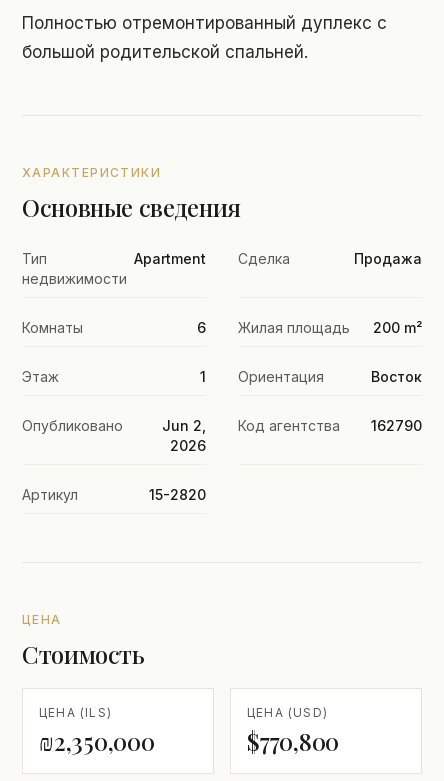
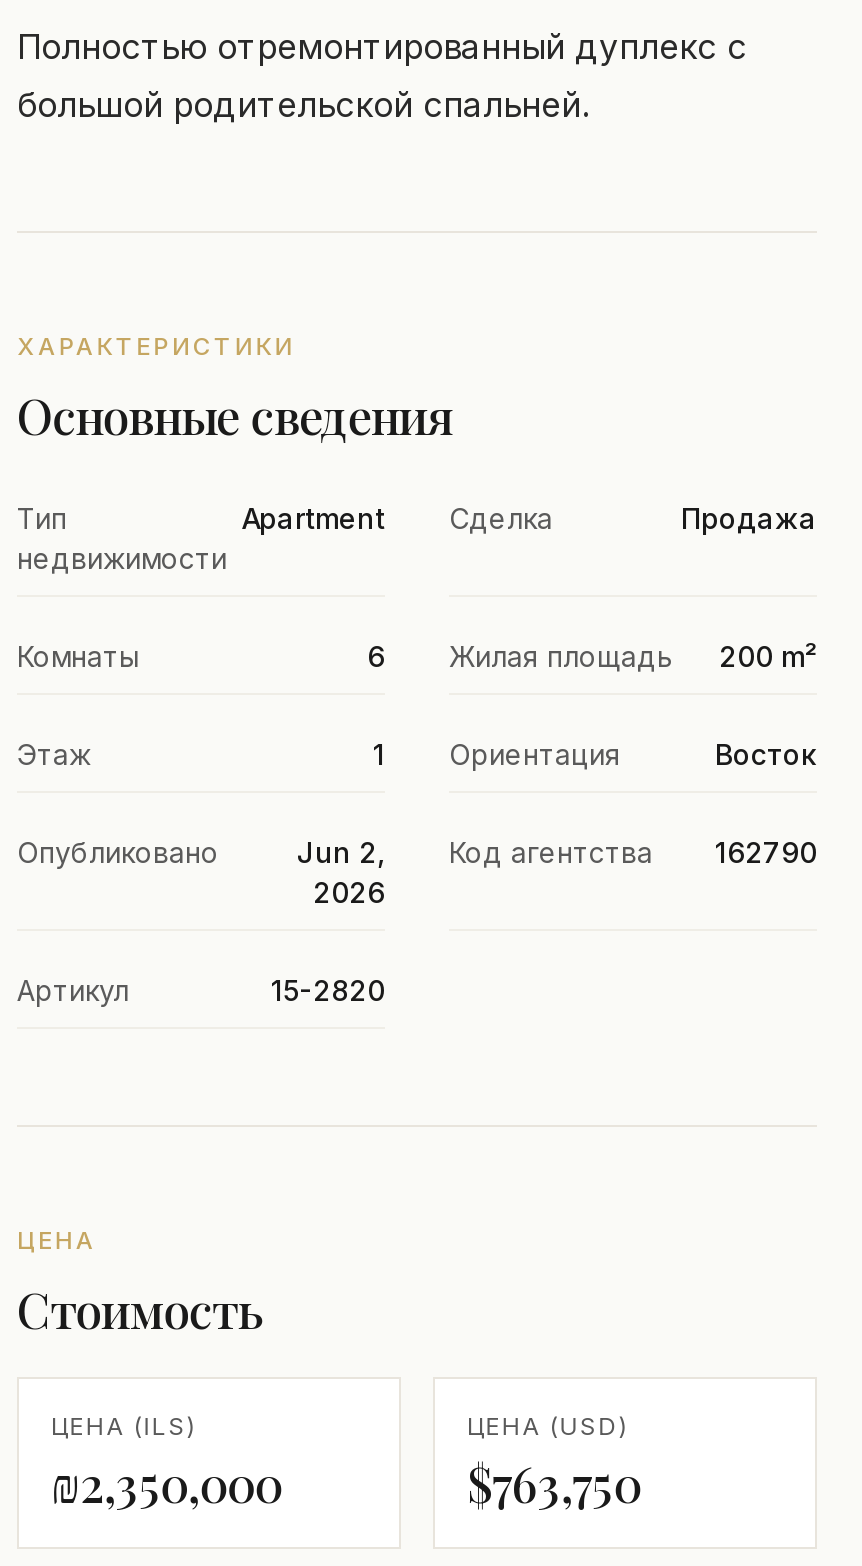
- $770,800
+ $763,750
